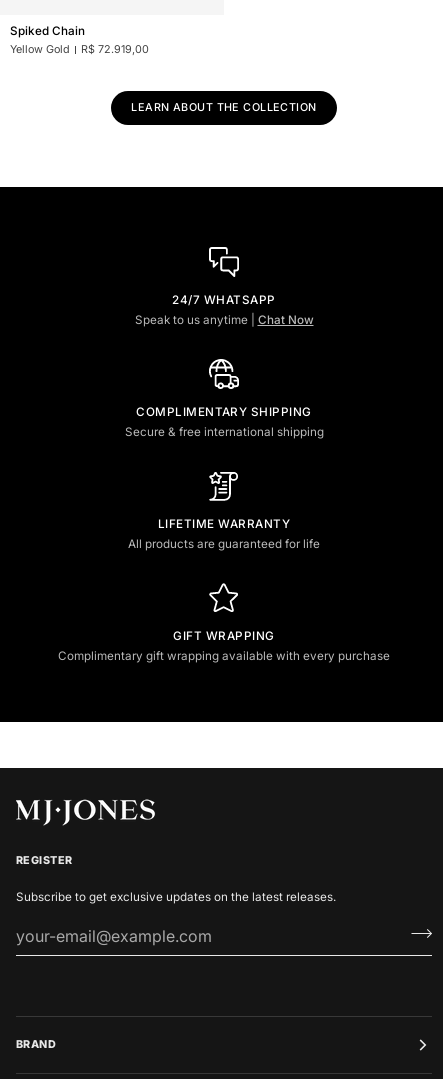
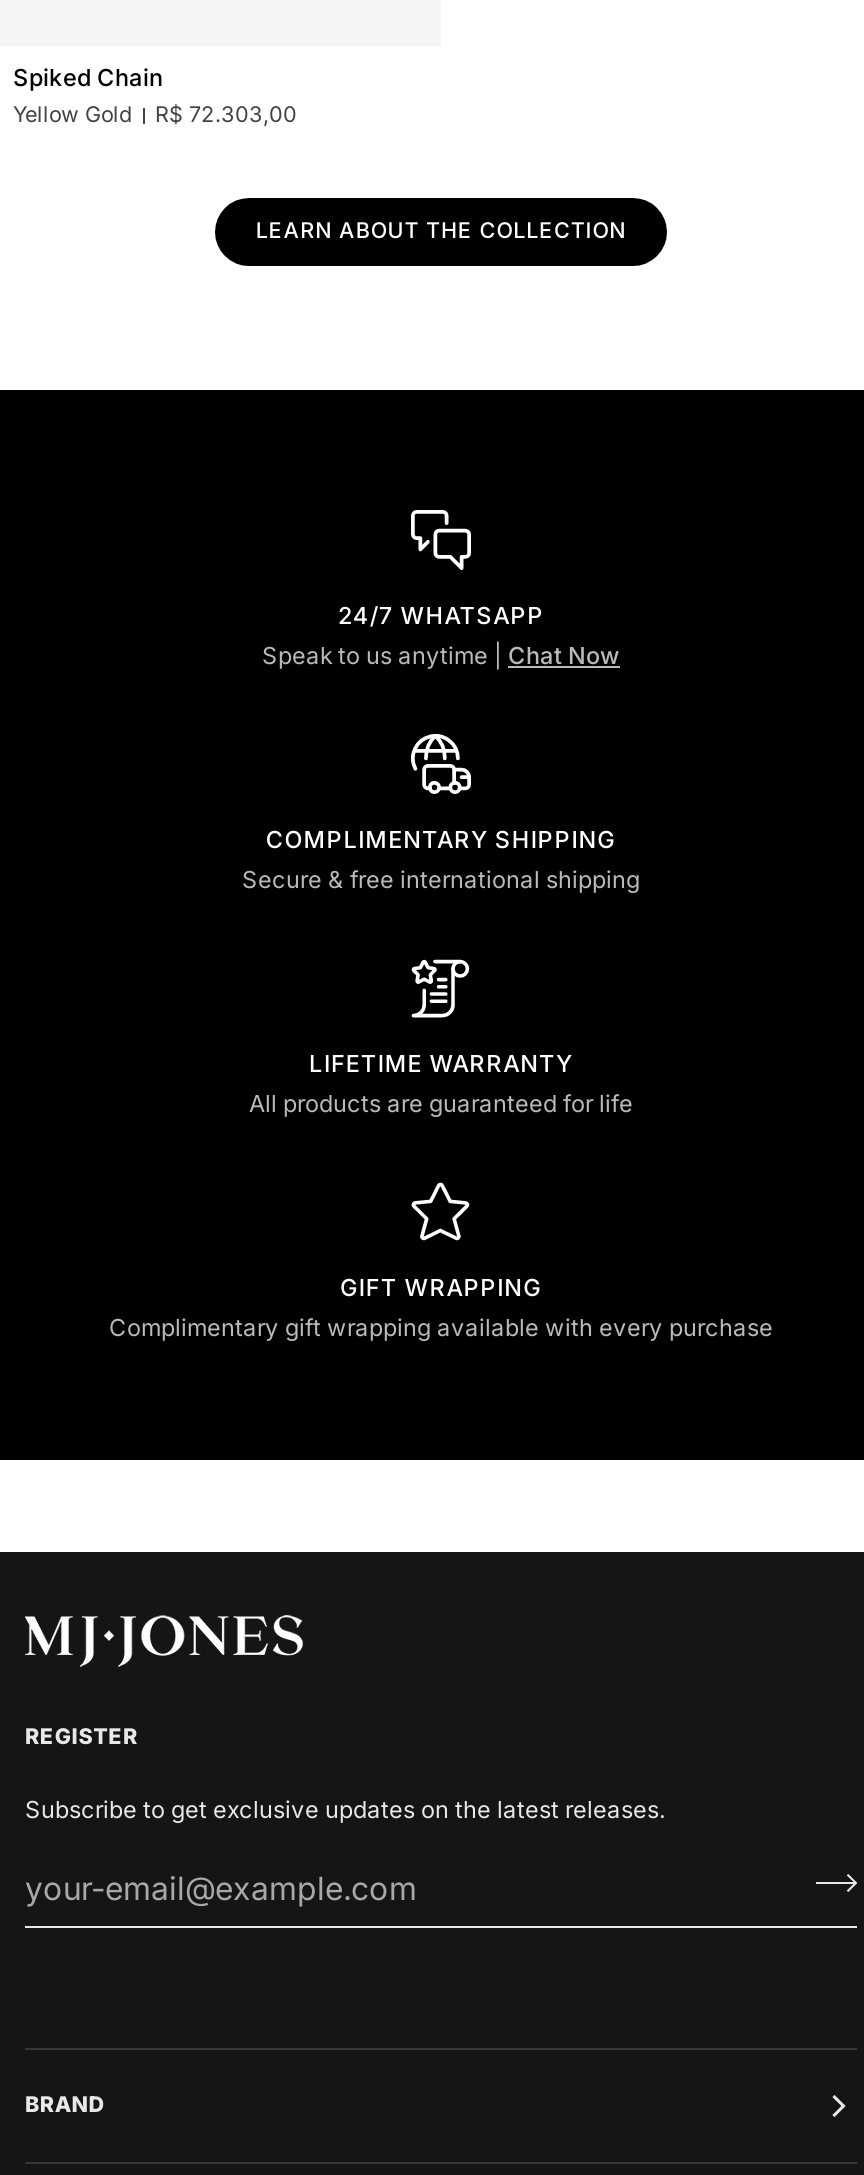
- R$ 72.919,00
+ R$ 72.303,00
